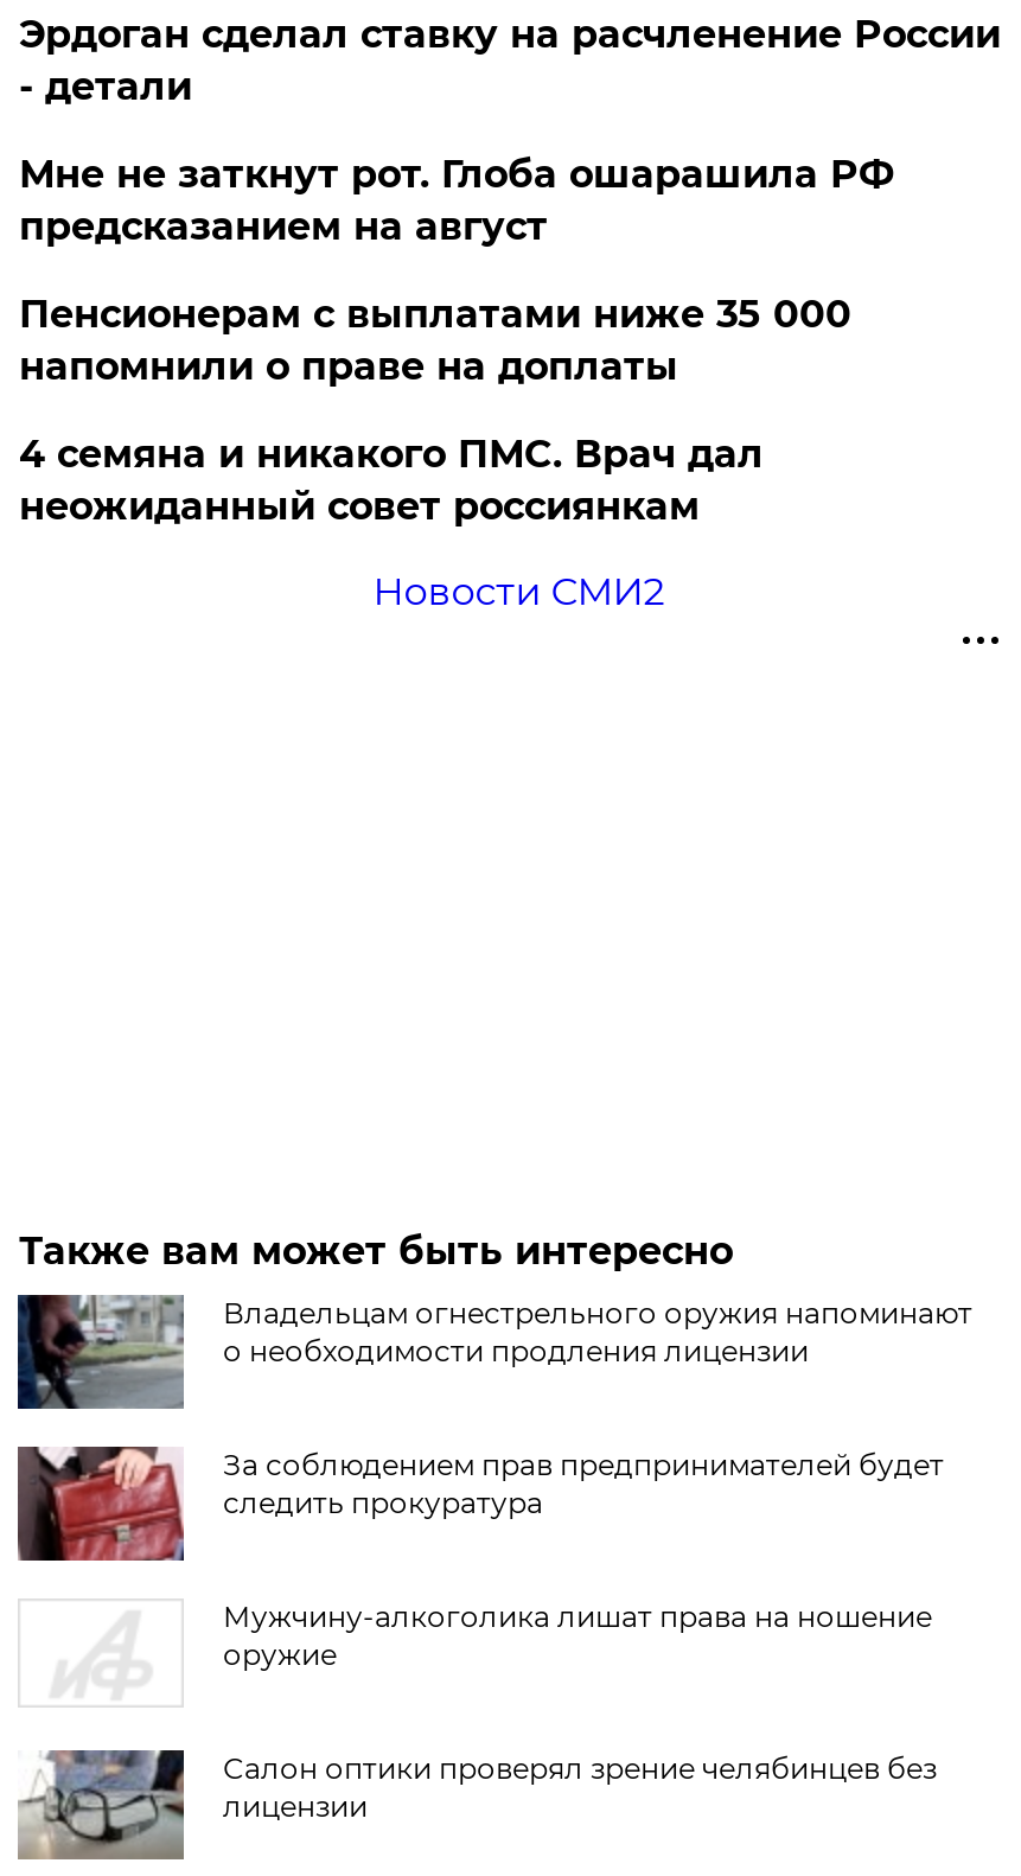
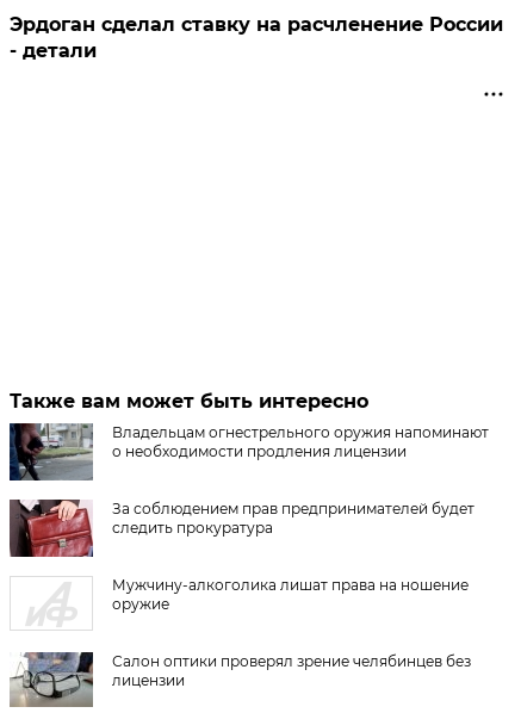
- Мне не заткнут рот. Глоба ошарашила РФ
- предсказанием на август
- Пенсионерам с выплатами ниже 35 000
- напомнили о праве на доплаты
- 4 семянa и никакого ПМС. Врач дал
- неожиданный совет россиянкам
- Новости СМИ2
